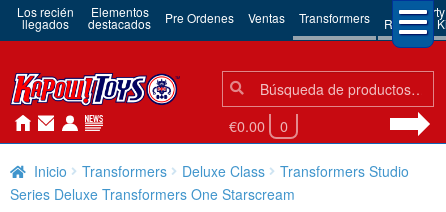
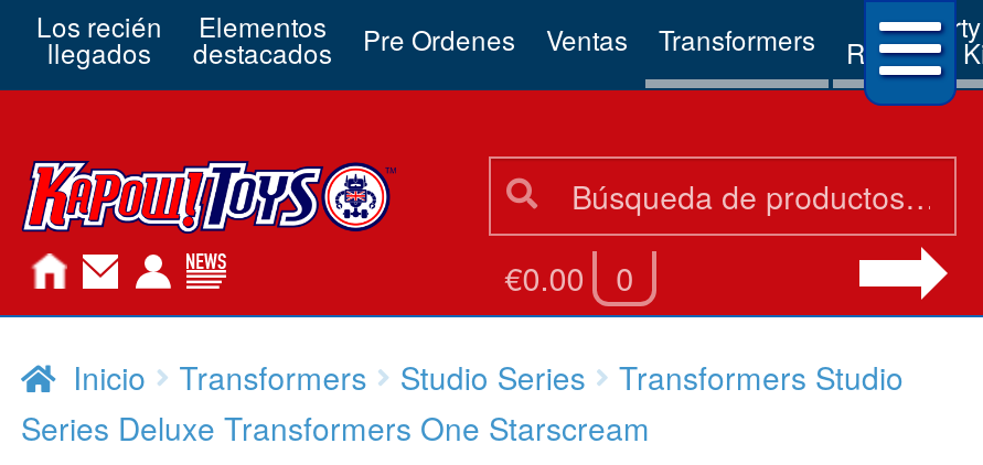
- Deluxe Class
+ Studio Series
